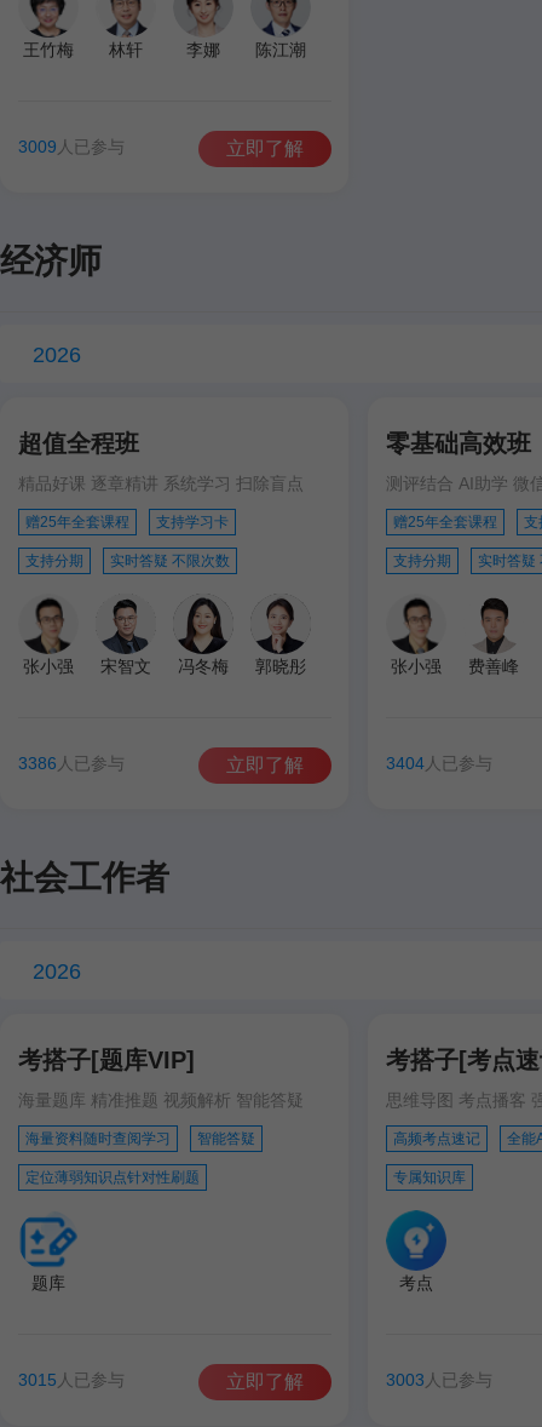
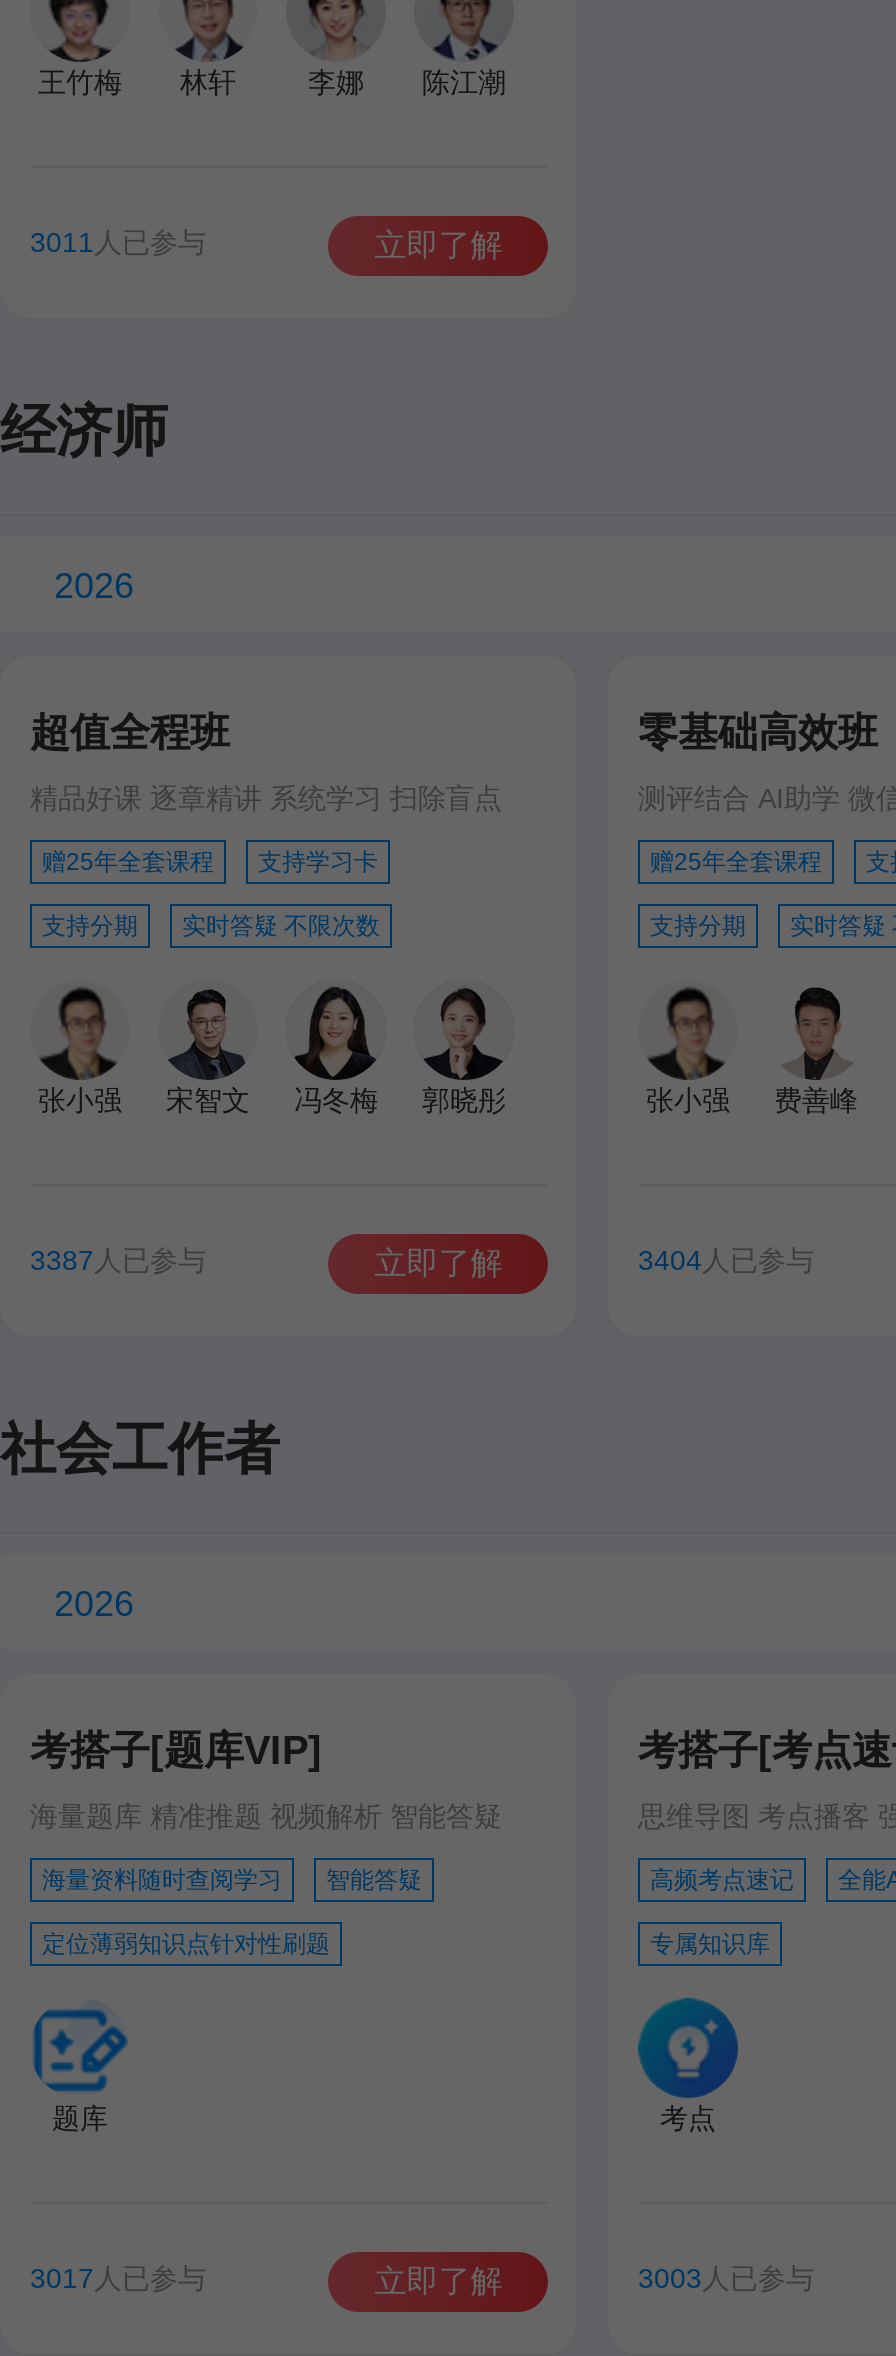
- 3009人已参与
+ 3011人已参与

- 3386人已参与
+ 3387人已参与

- 3015人已参与
+ 3017人已参与
